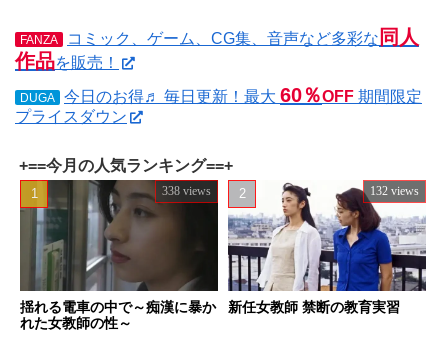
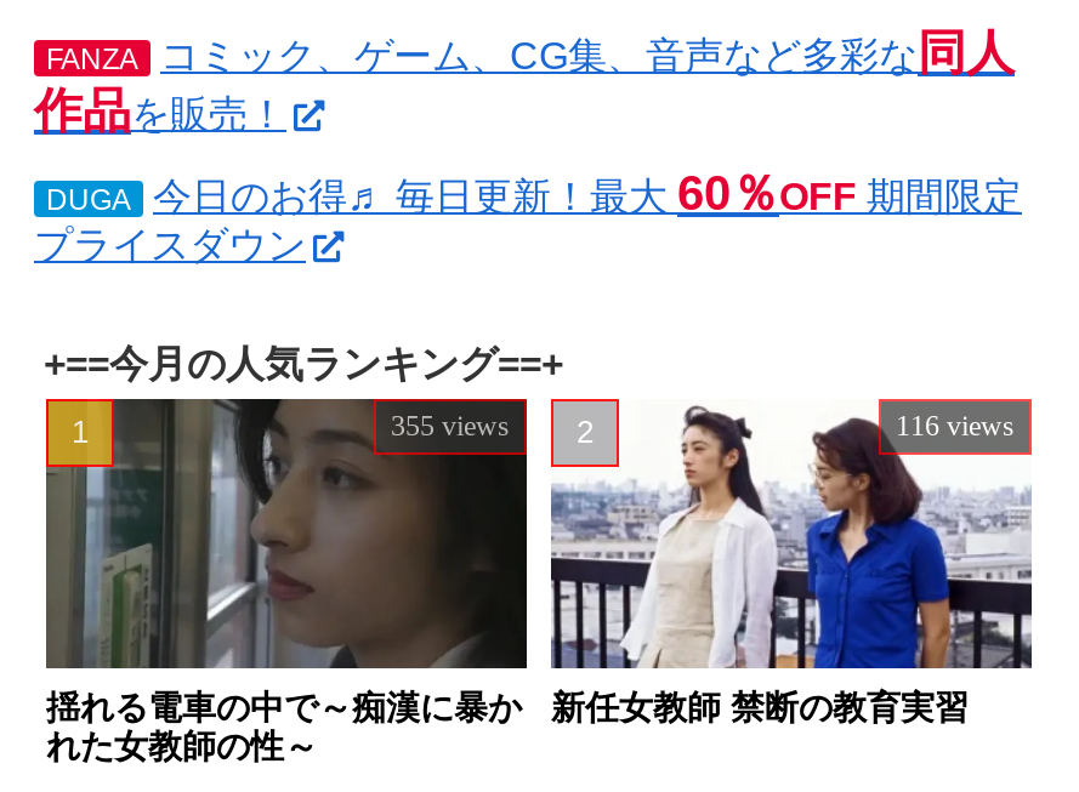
- 338 views
+ 355 views

- 132 views
+ 116 views
